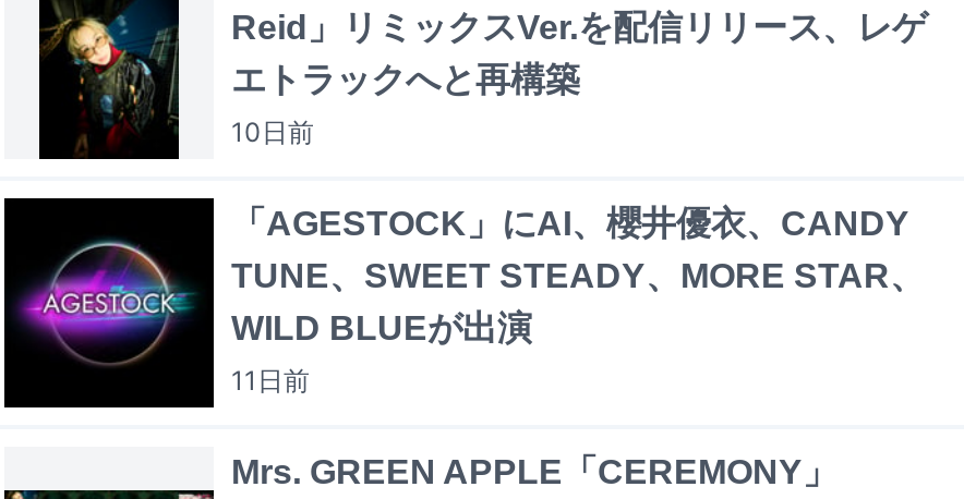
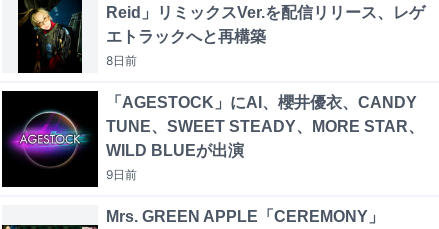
- 10日前
+ 8日前

- 11日前
+ 9日前
